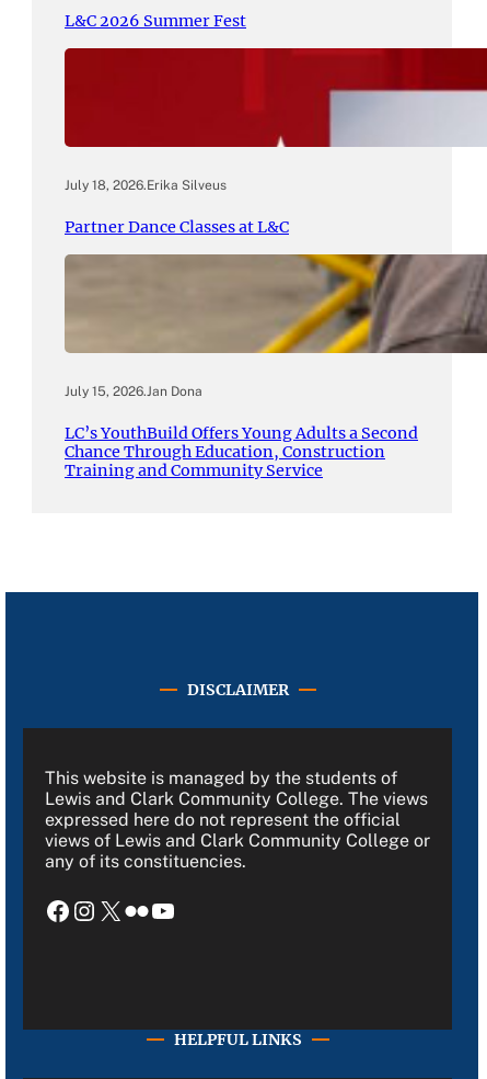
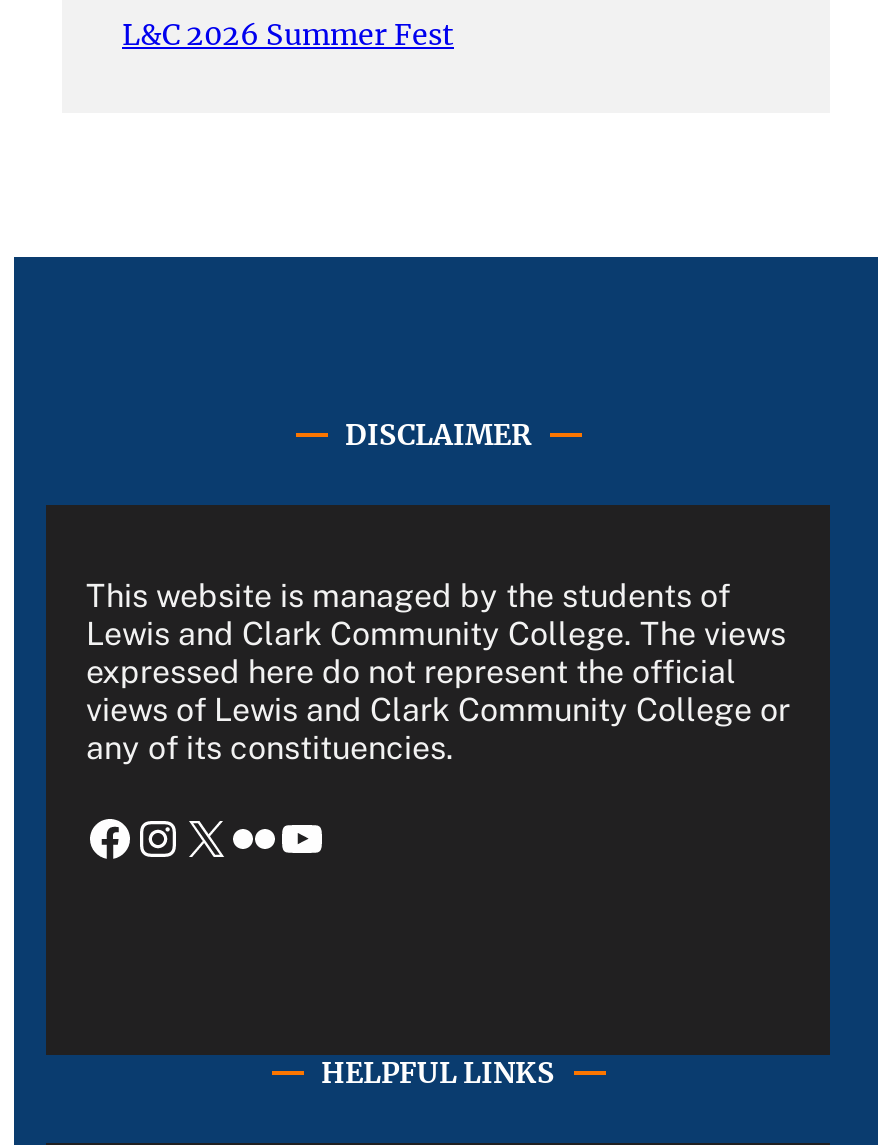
- [image]
- July 18, 2026.Erika Silveus
- Partner Dance Classes at L&C

- [image]
- July 15, 2026.Jan Dona
- LC’s YouthBuild Offers Young Adults a Second
- Chance Through Education, Construction
- Training and Community Service
